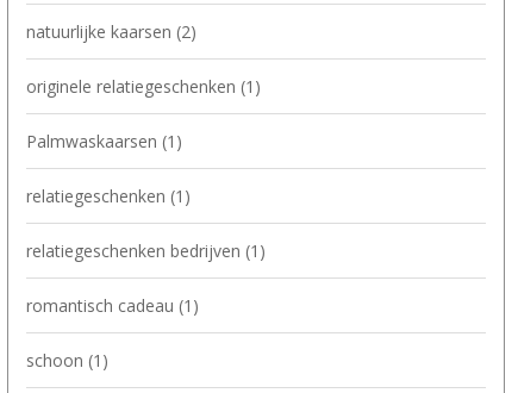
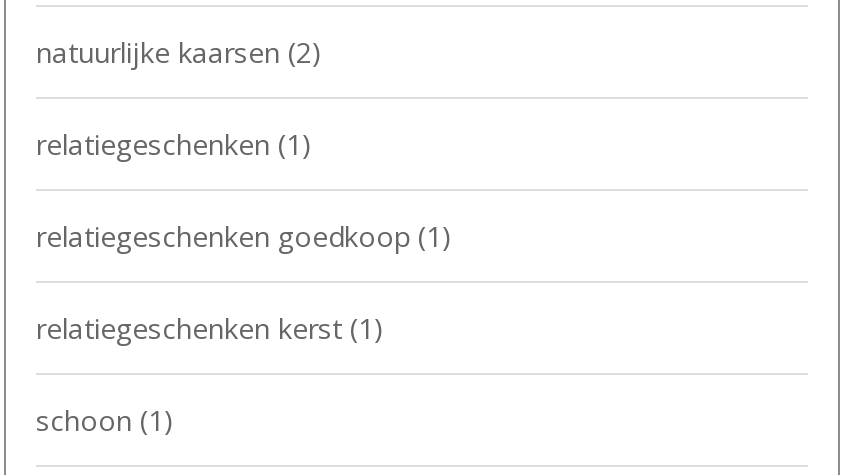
- originele relatiegeschenken (1)
- Palmwaskaarsen (1)

- relatiegeschenken bedrijven (1)
+ relatiegeschenken goedkoop (1)

- romantisch cadeau (1)
+ relatiegeschenken kerst (1)
